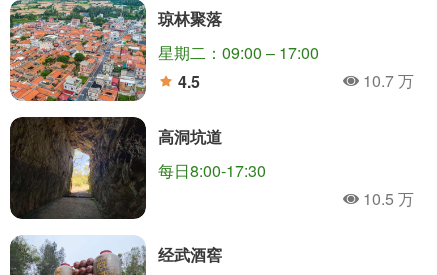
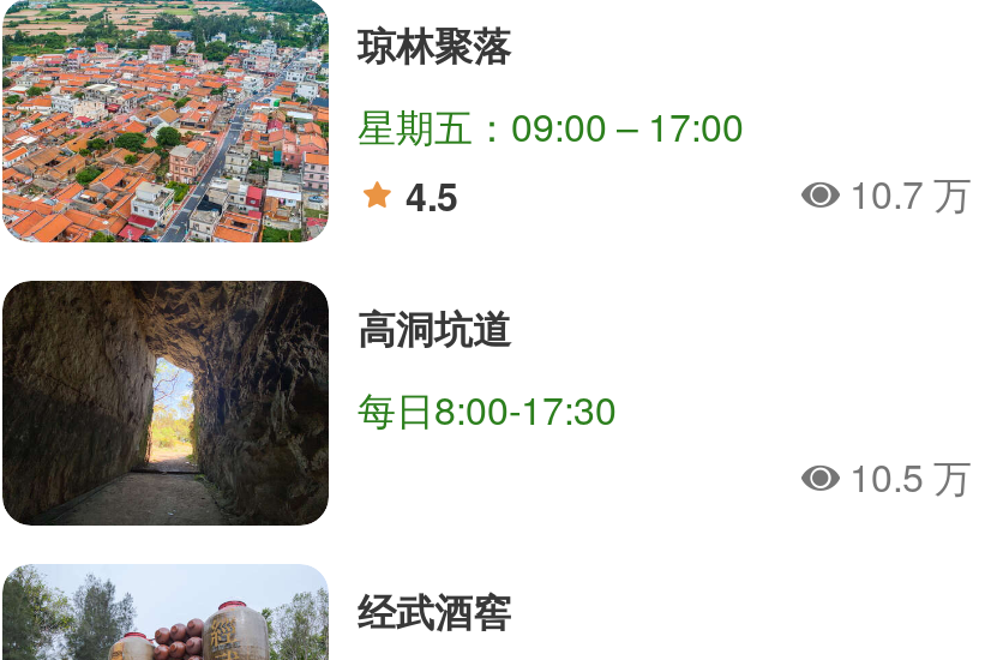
- 星期二：09:00 – 17:00
+ 星期五：09:00 – 17:00
